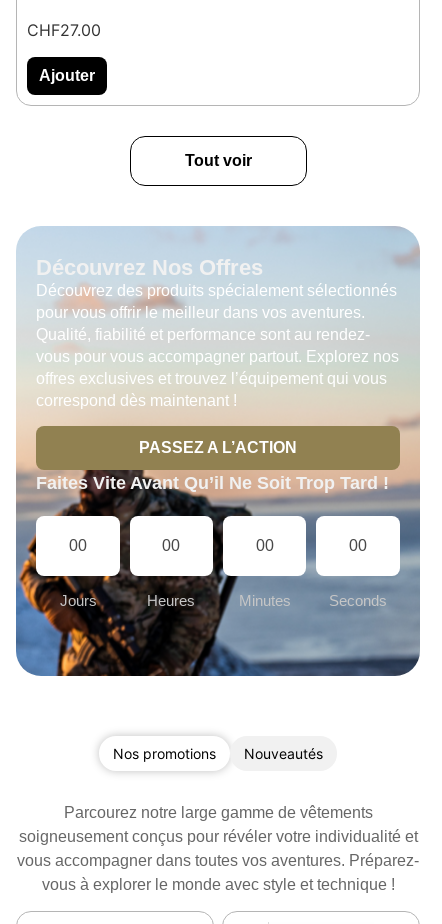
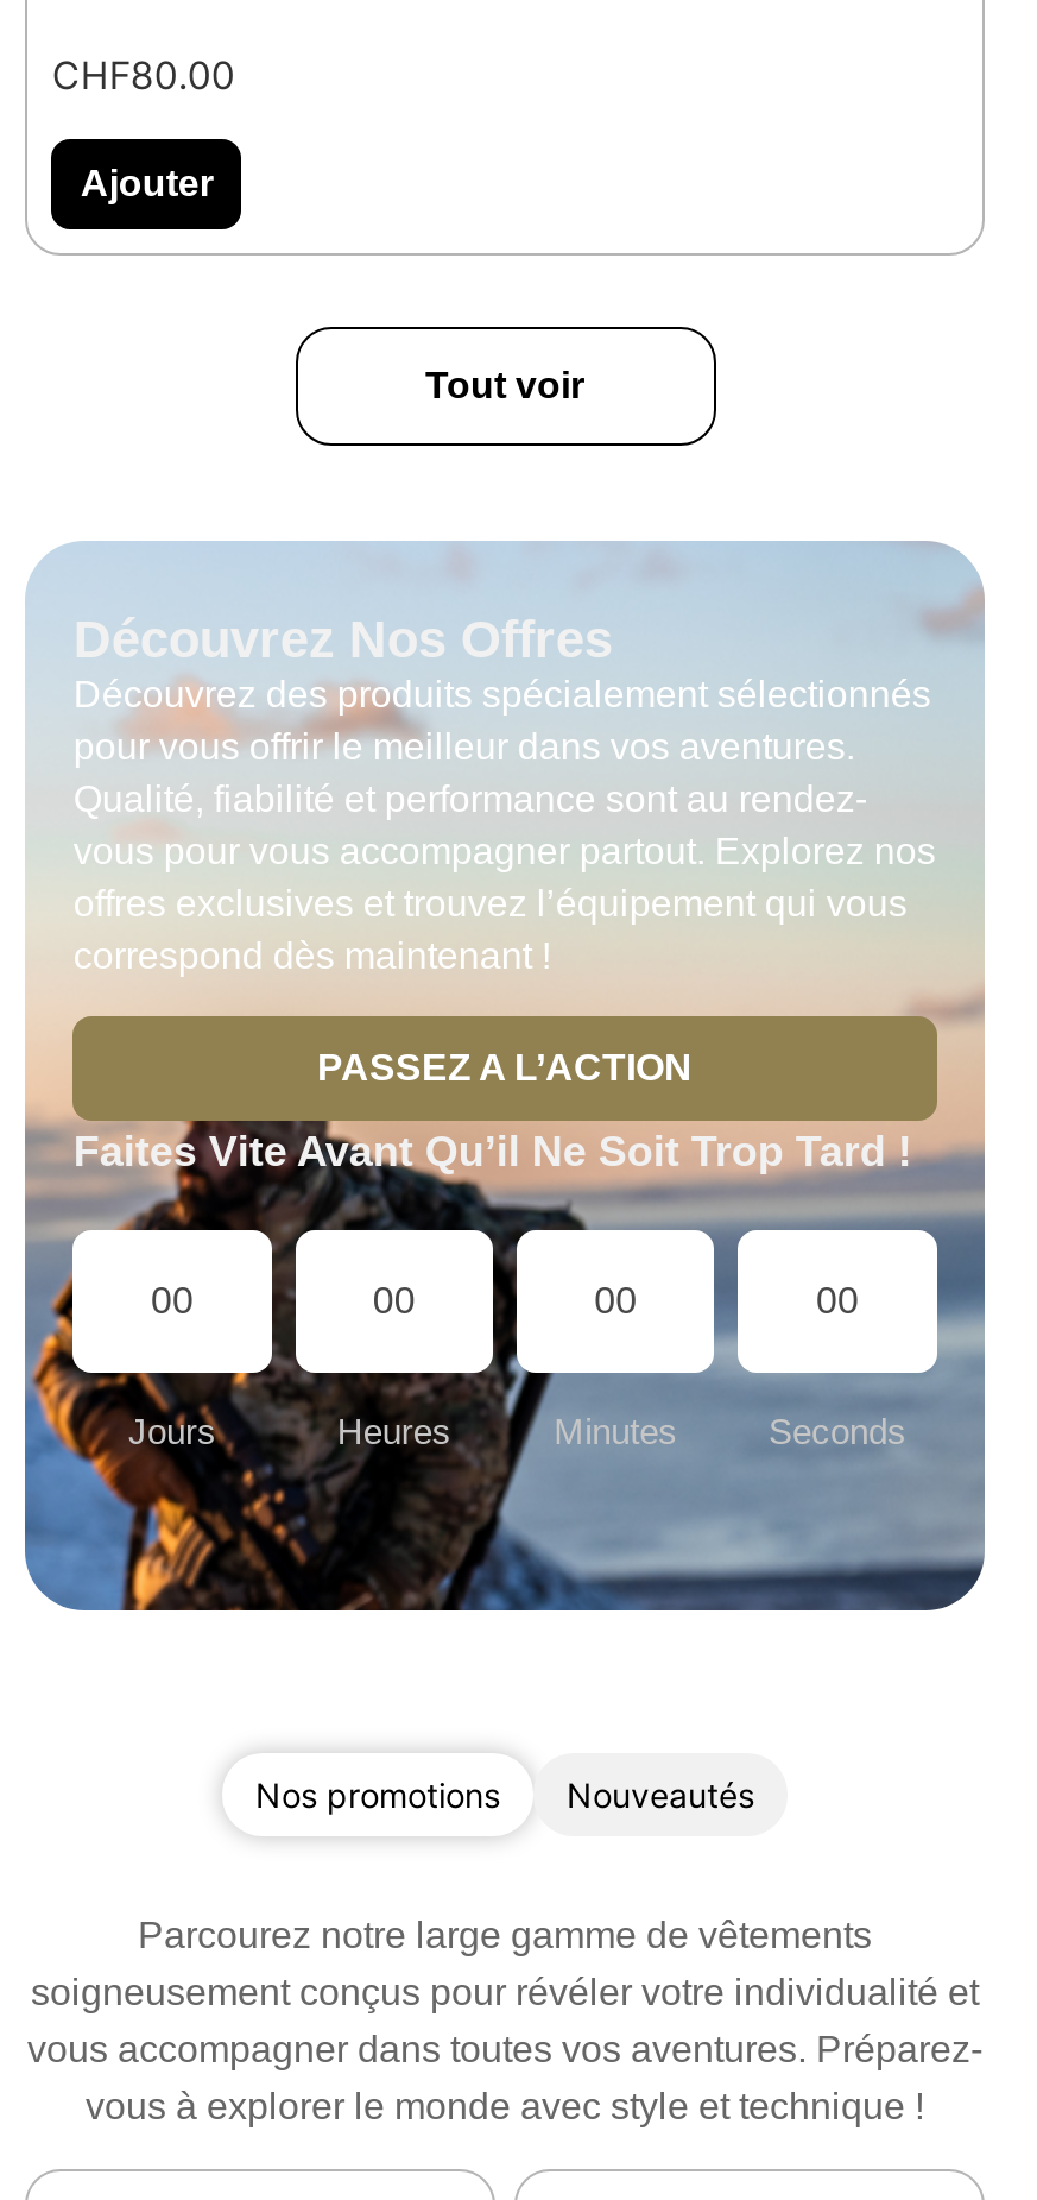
- CHF27.00
+ CHF80.00
